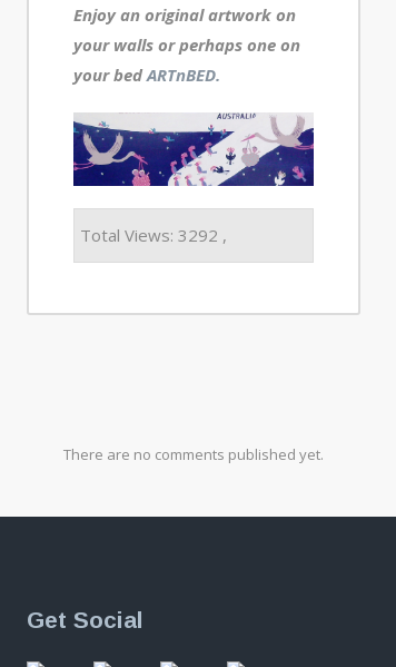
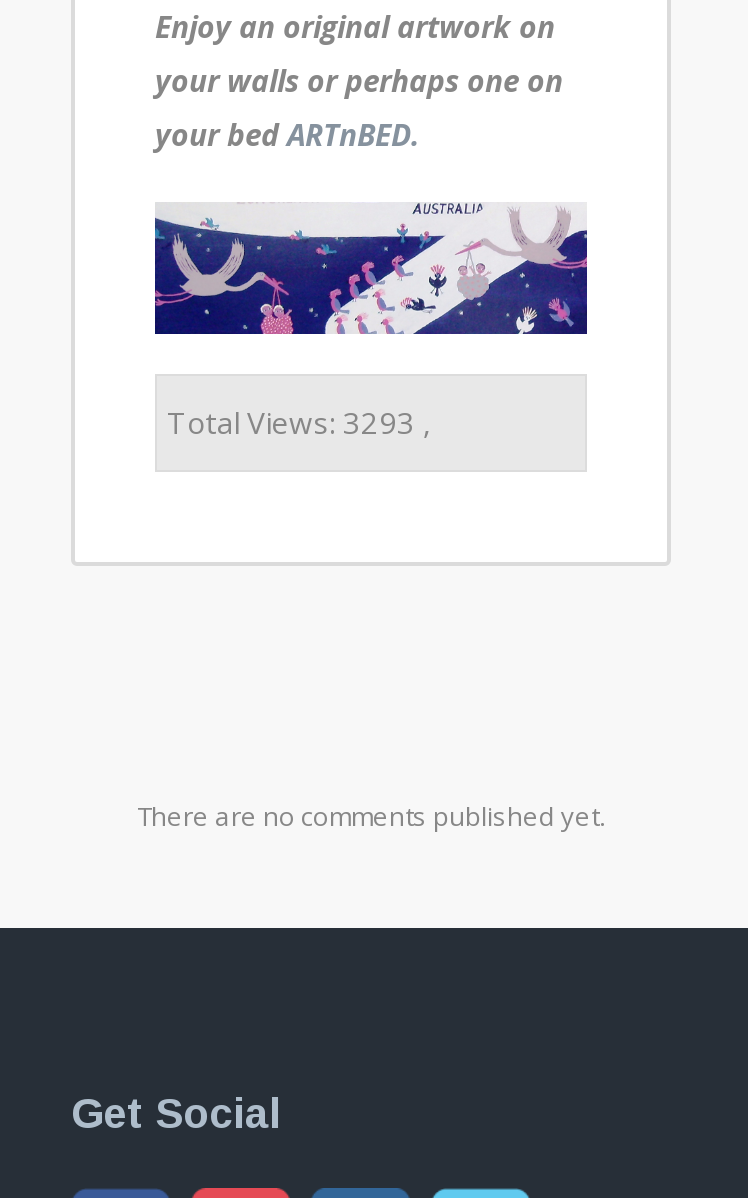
- Total Views: 3292 ,
+ Total Views: 3293 ,
